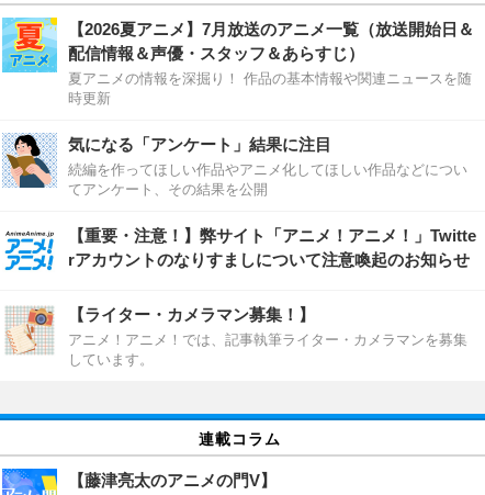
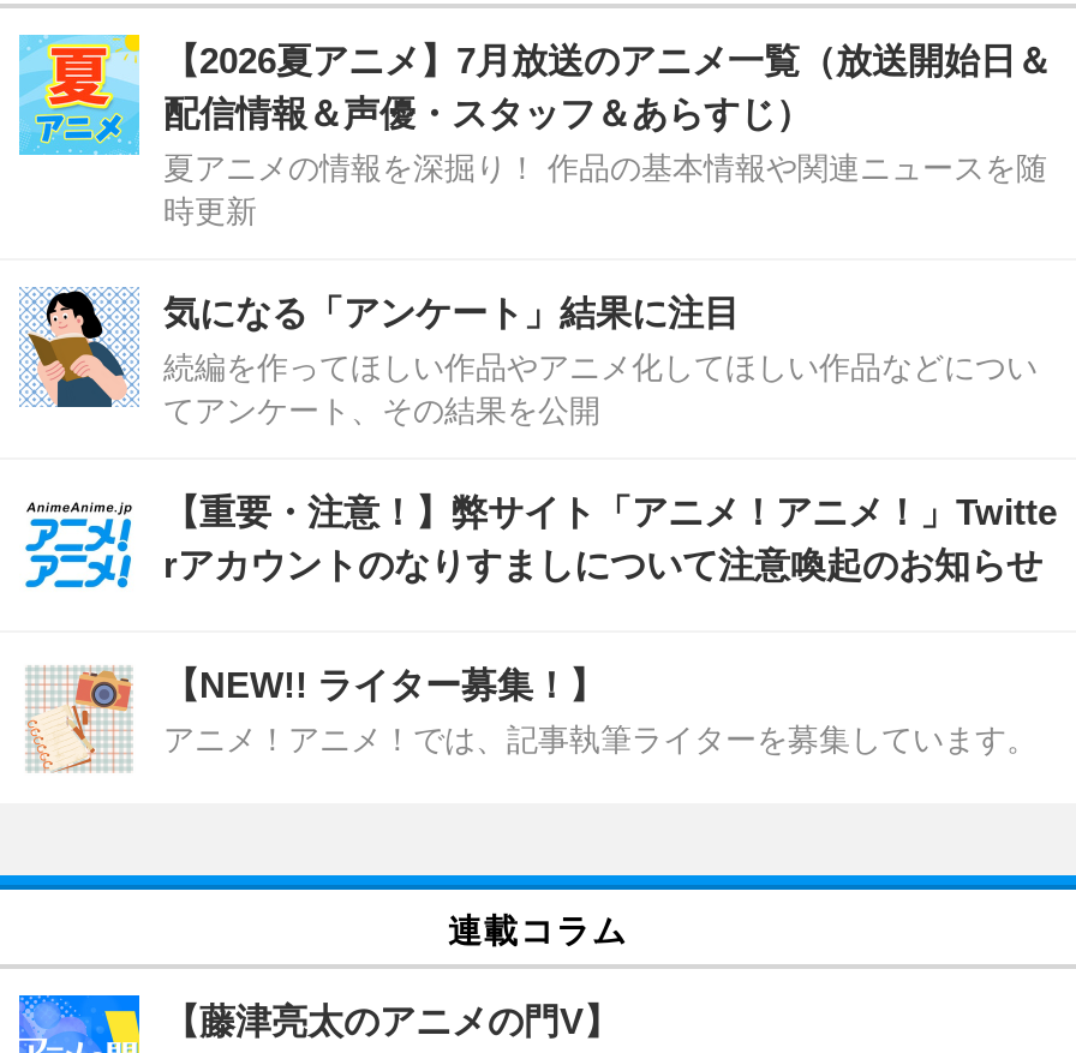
- 【ライター・カメラマン募集！】
- アニメ！アニメ！では、記事執筆ライター・カメラマンを募集
- しています。
+ 【NEW!! ライター募集！】
+ アニメ！アニメ！では、記事執筆ライターを募集しています。
